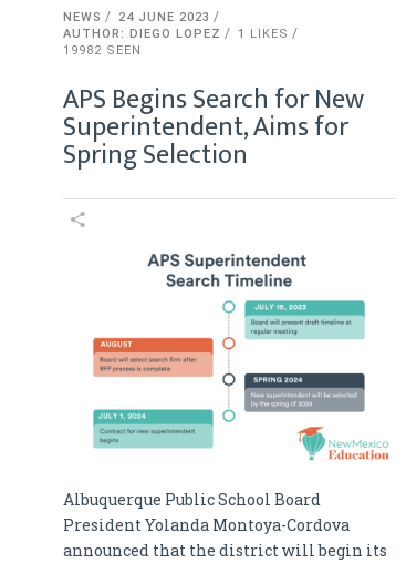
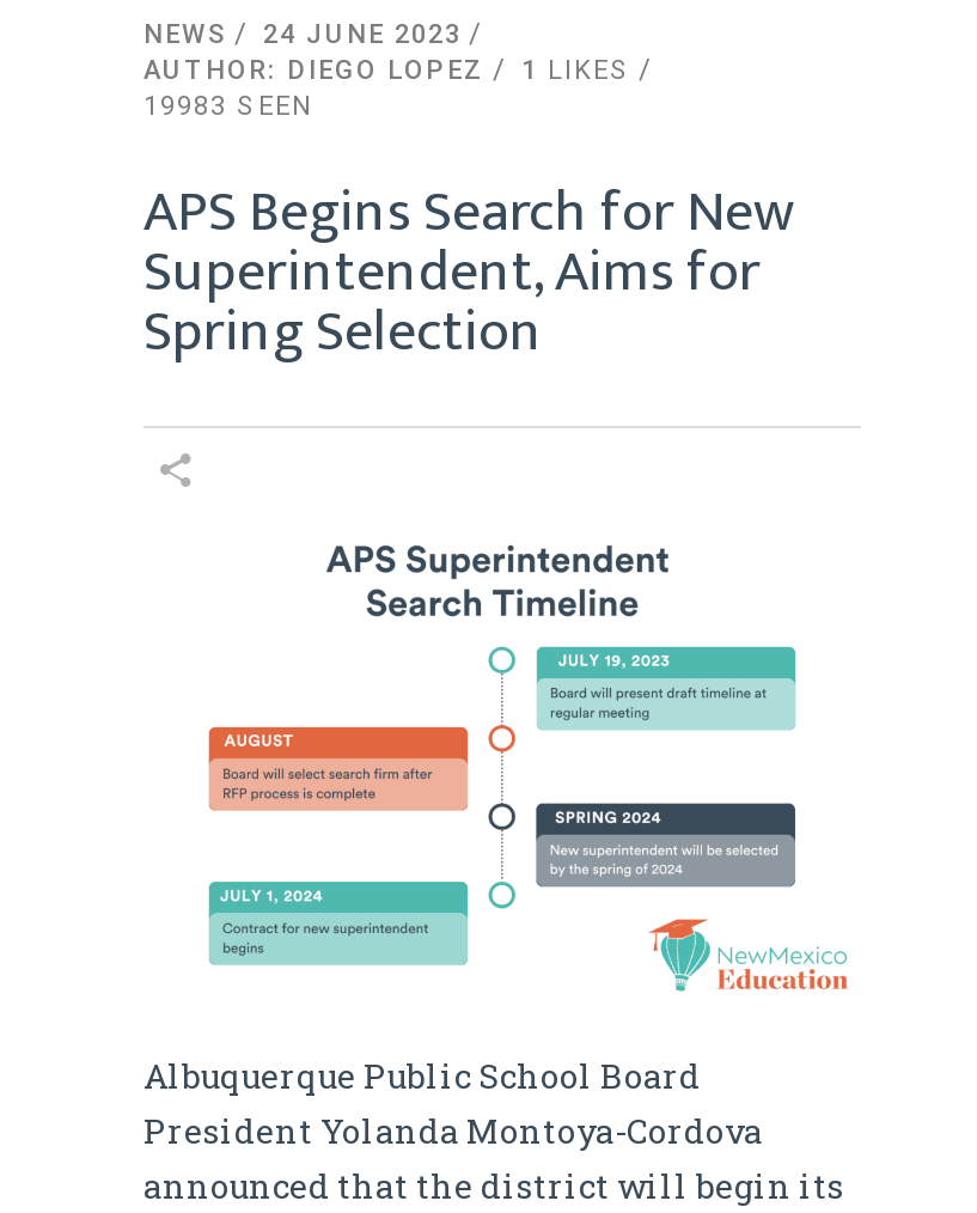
- 19982 SEEN
+ 19983 SEEN
